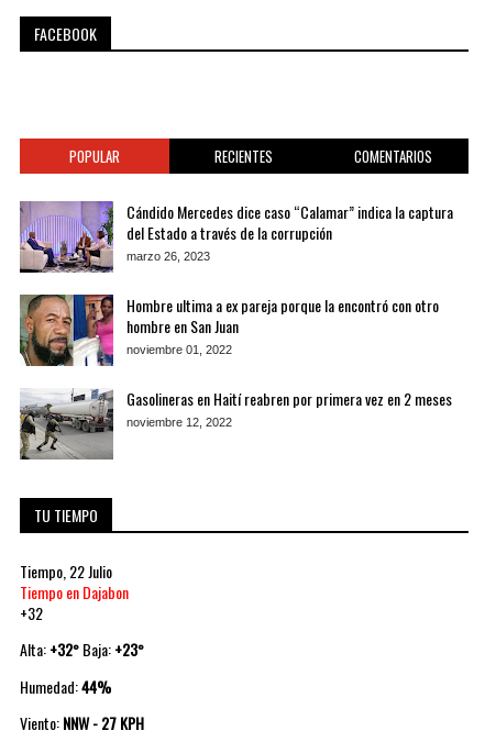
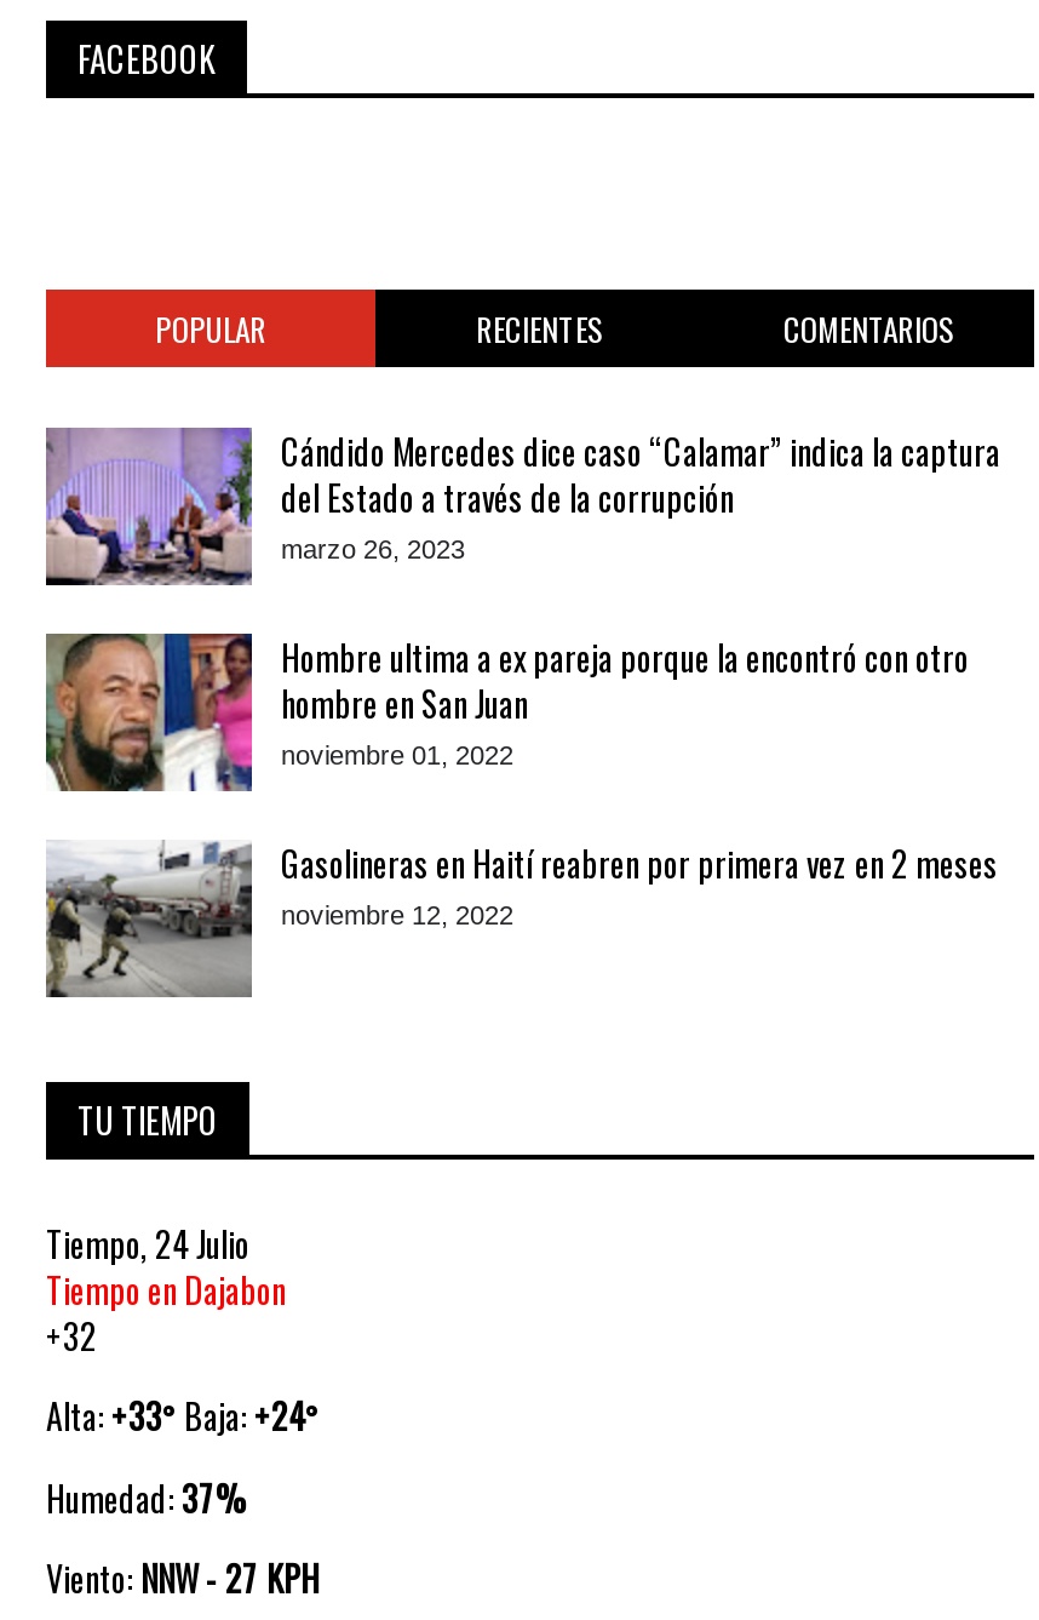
- Tiempo, 22 Julio
+ Tiempo, 24 Julio

- Alta: +32° Baja: +23°
+ Alta: +33° Baja: +24°

- Humedad: 44%
+ Humedad: 37%
